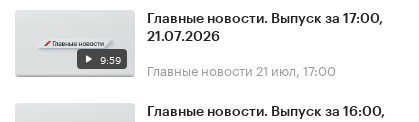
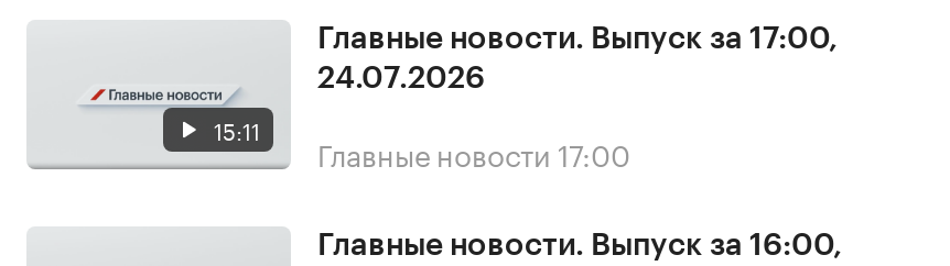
- 21.07.2026
+ 24.07.2026

- 9:59
+ 15:11

- Главные новости 21 июл, 17:00
+ Главные новости 17:00
